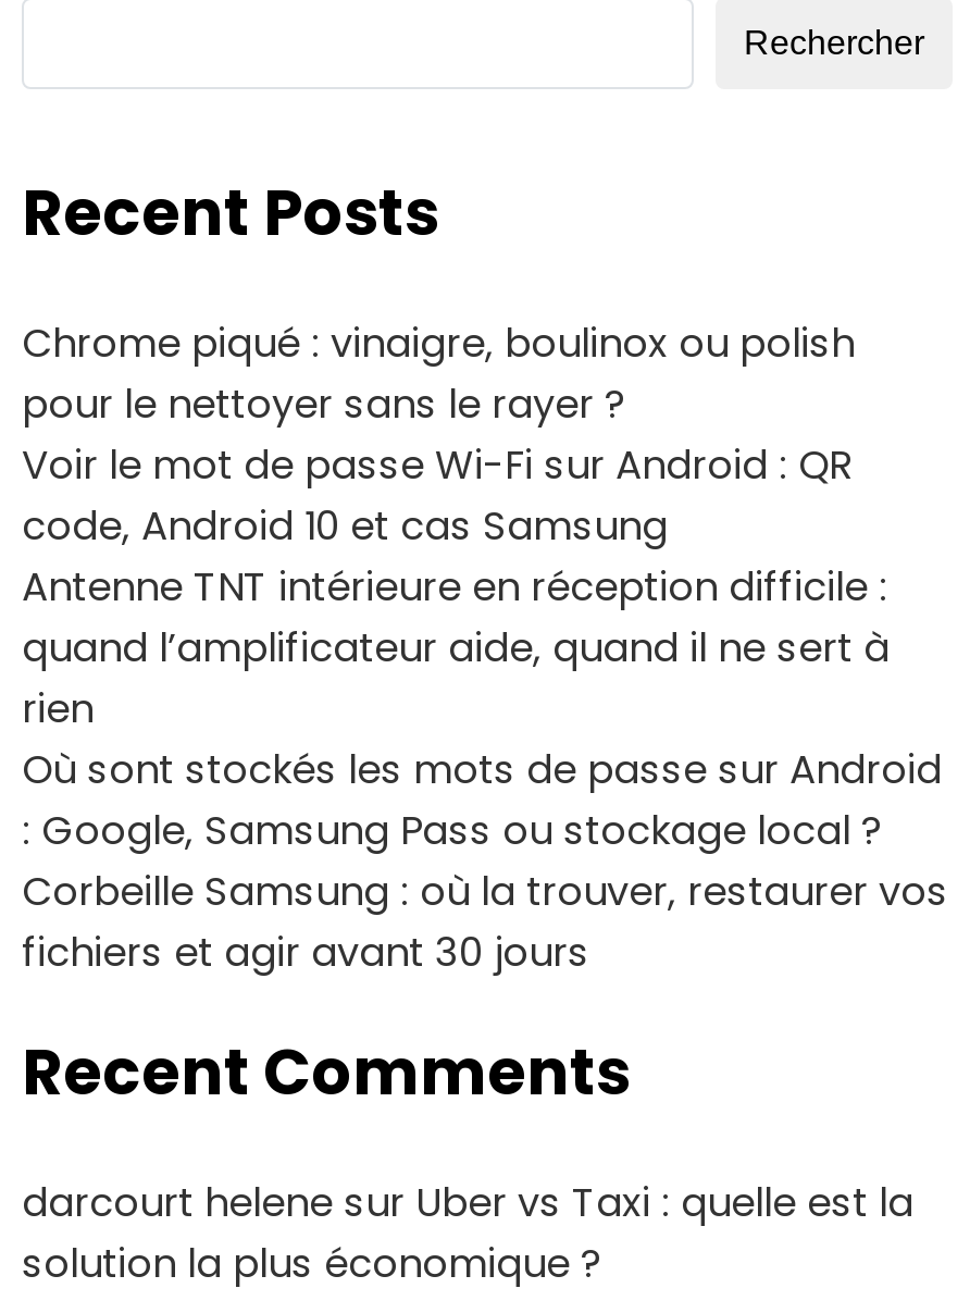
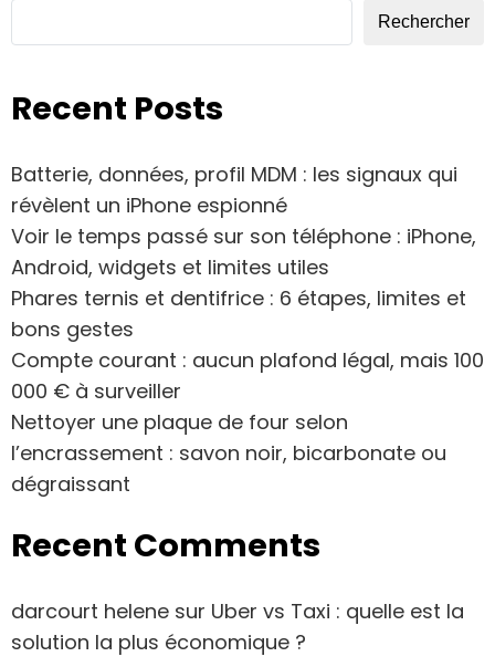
- Chrome piqué : vinaigre, boulinox ou polish
- pour le nettoyer sans le rayer ?
- Voir le mot de passe Wi-Fi sur Android : QR
- code, Android 10 et cas Samsung
- Antenne TNT intérieure en réception difficile :
- quand l’amplificateur aide, quand il ne sert à
- rien
- Où sont stockés les mots de passe sur Android
- : Google, Samsung Pass ou stockage local ?
- Corbeille Samsung : où la trouver, restaurer vos
- fichiers et agir avant 30 jours
+ Batterie, données, profil MDM : les signaux qui
+ révèlent un iPhone espionné
+ Voir le temps passé sur son téléphone : iPhone,
+ Android, widgets et limites utiles
+ Phares ternis et dentifrice : 6 étapes, limites et
+ bons gestes
+ Compte courant : aucun plafond légal, mais 100
+ 000 € à surveiller
+ Nettoyer une plaque de four selon
+ l’encrassement : savon noir, bicarbonate ou
+ dégraissant
